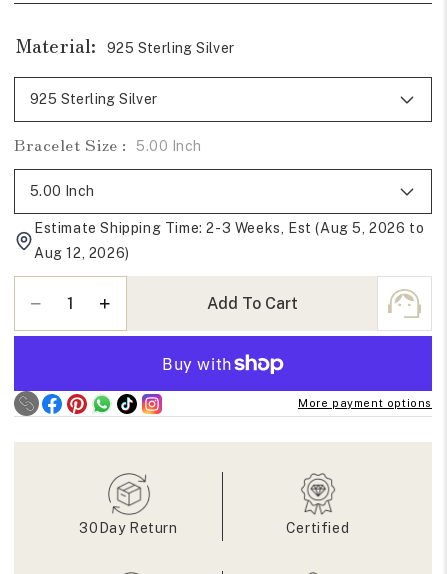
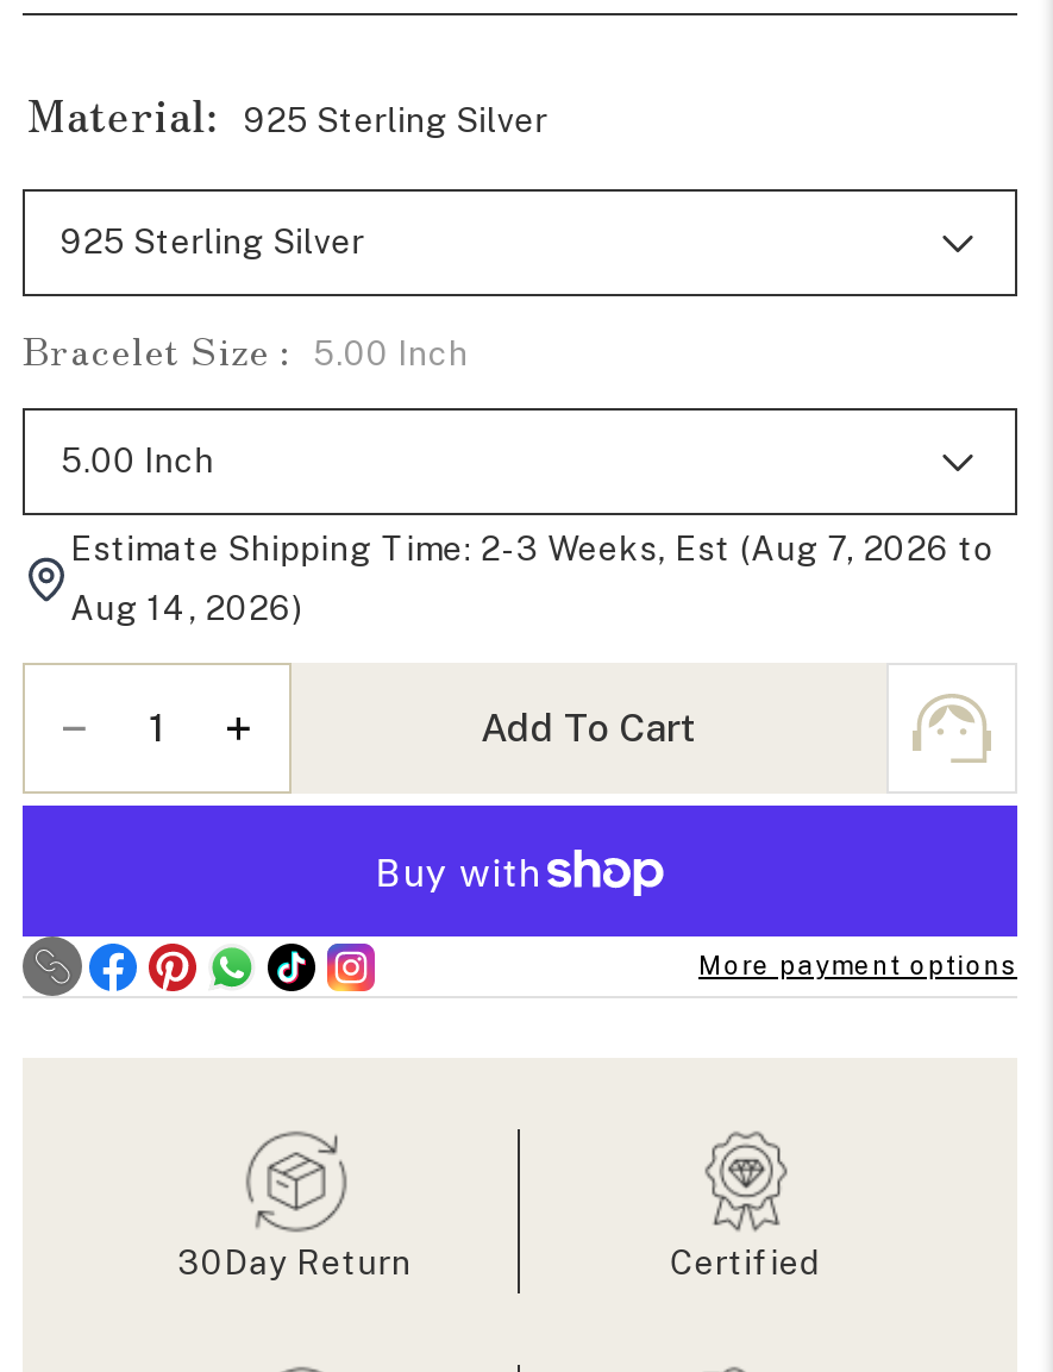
- Estimate Shipping Time: 2-3 Weeks, Est (Aug 5, 2026 to
+ Estimate Shipping Time: 2-3 Weeks, Est (Aug 7, 2026 to

- Aug 12, 2026)
+ Aug 14, 2026)
